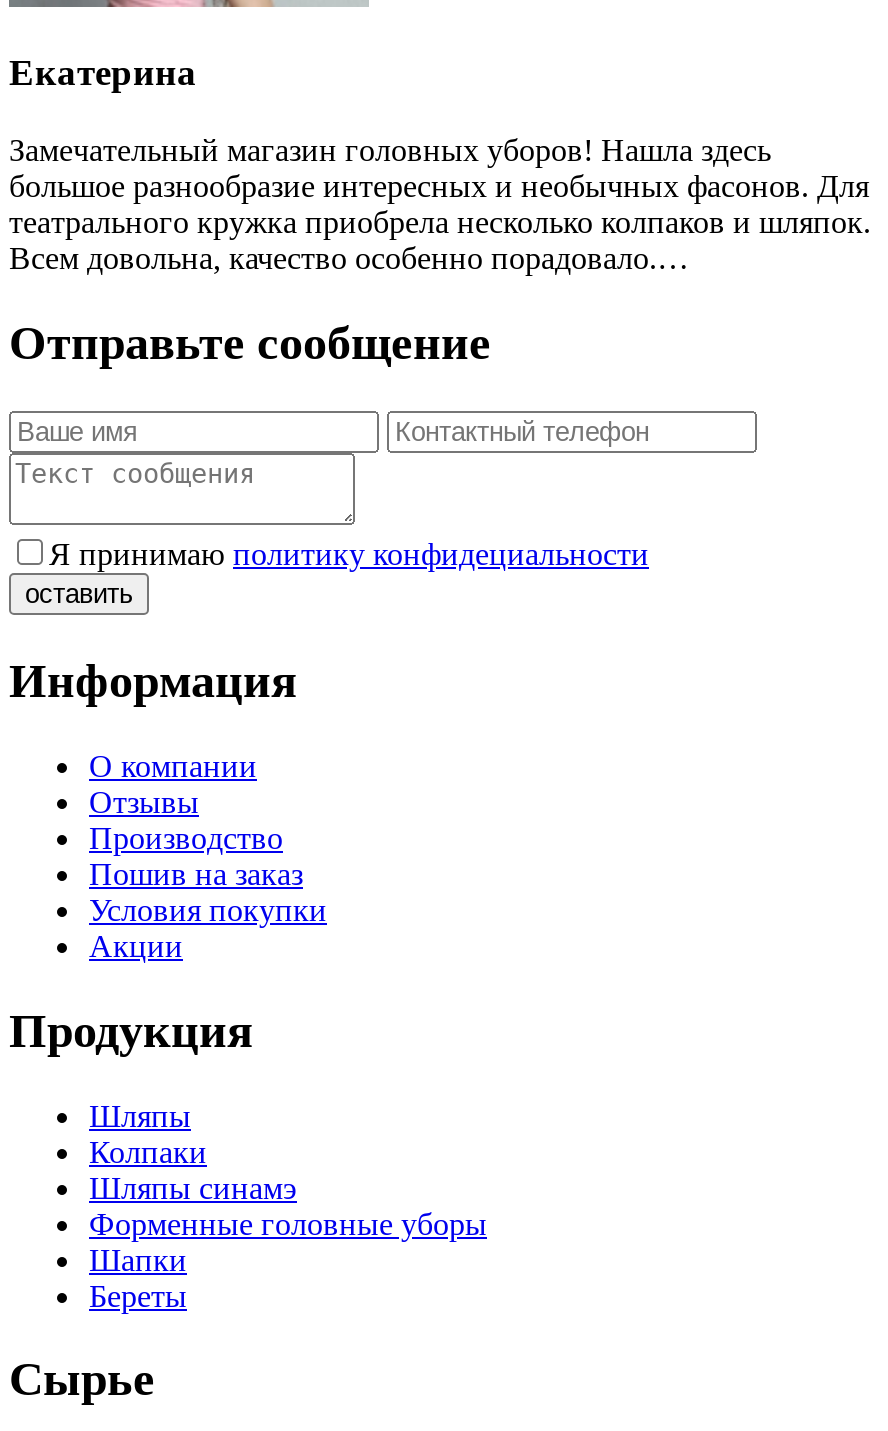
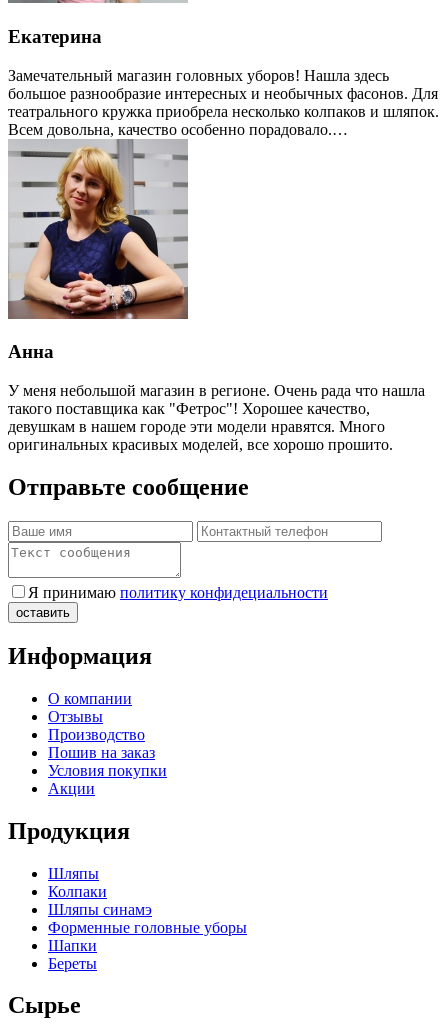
+ [image]
+ Анна
+ У меня небольшой магазин в регионе. Очень рада что нашла
+ такого поставщика как "Фетрос"! Хорошее качество,
+ девушкам в нашем городе эти модели нравятся. Много
+ оригинальных красивых моделей, все хорошо прошито.
